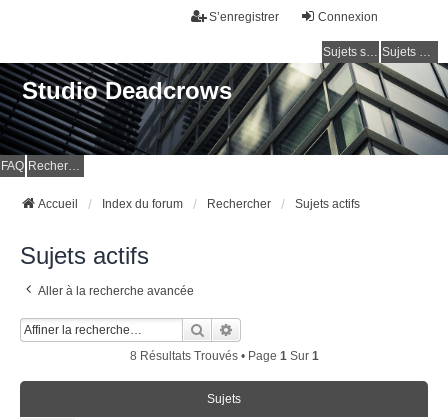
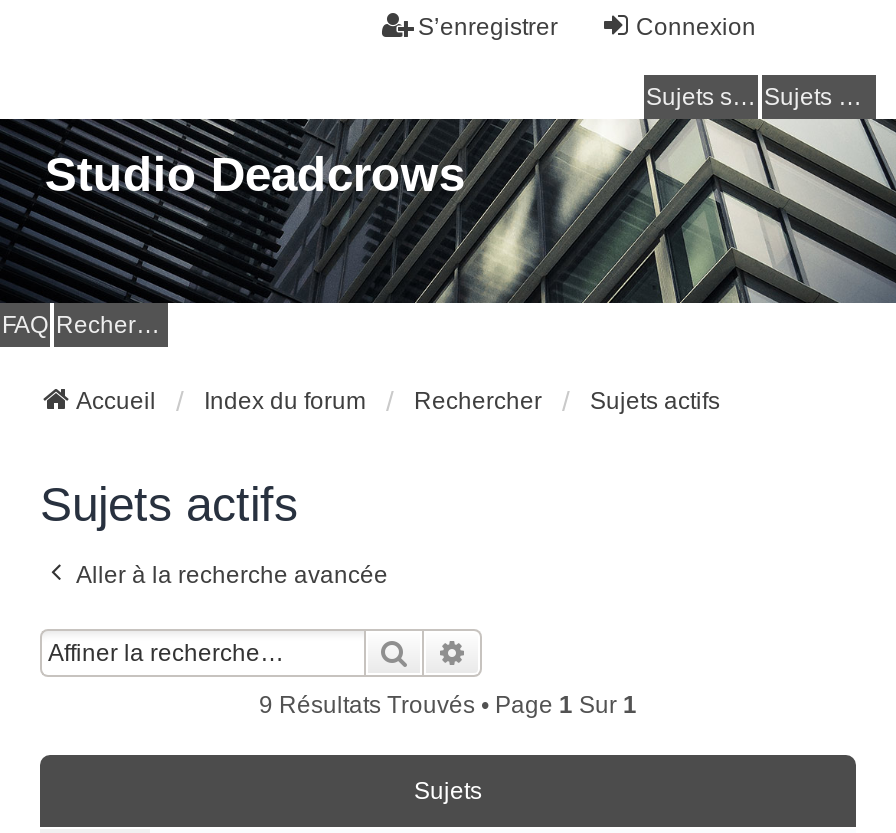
- 8 Résultats Trouvés • Page 1 Sur 1
+ 9 Résultats Trouvés • Page 1 Sur 1
